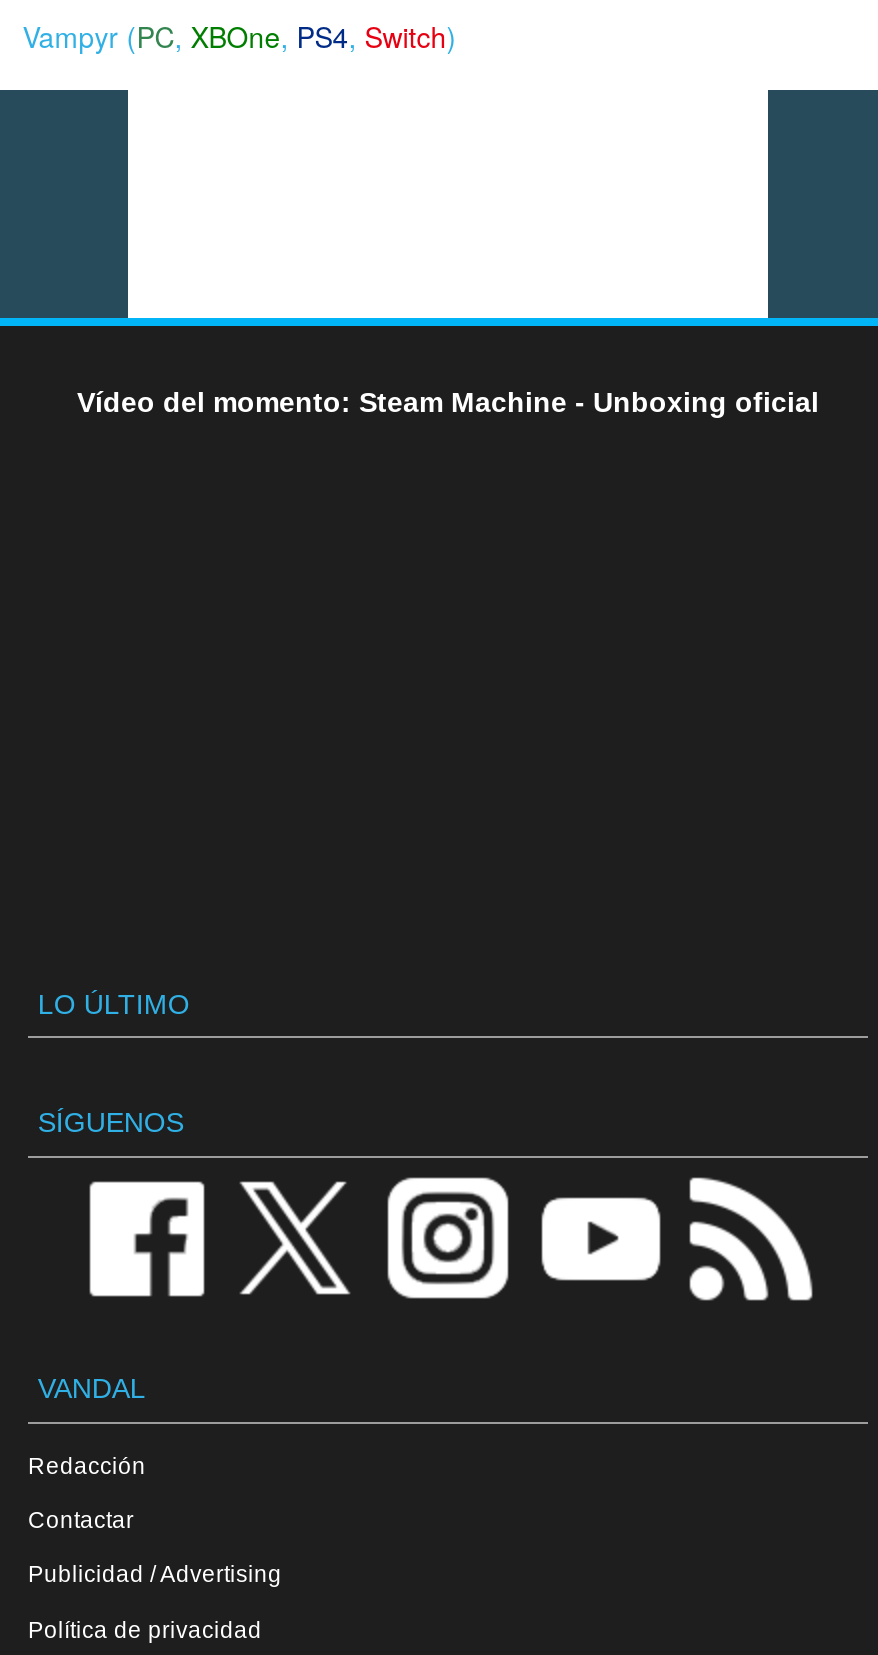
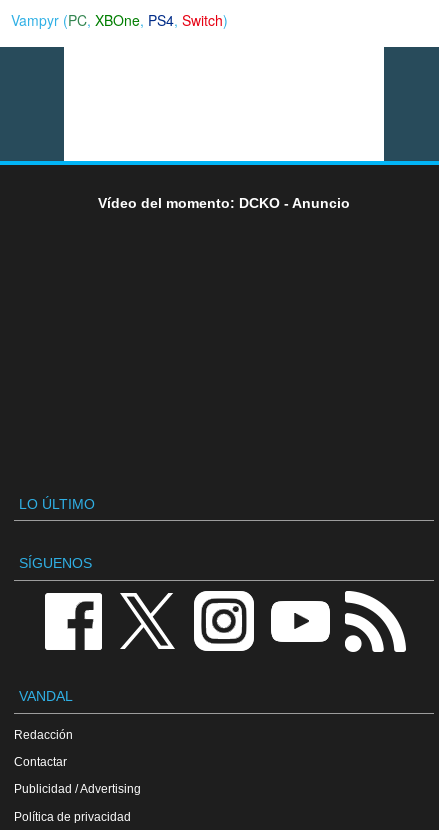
- Vídeo del momento: Steam Machine - Unboxing oficial
+ Vídeo del momento: DCKO - Anuncio
